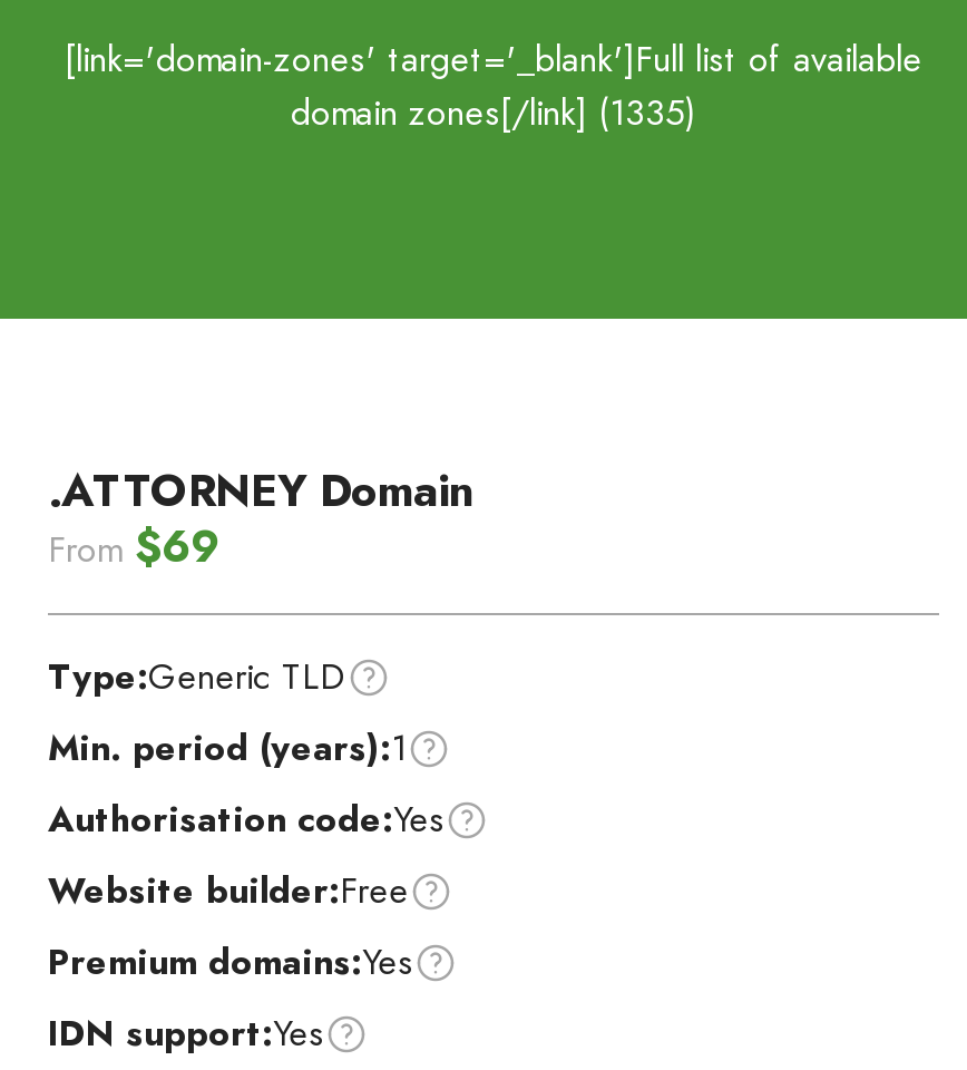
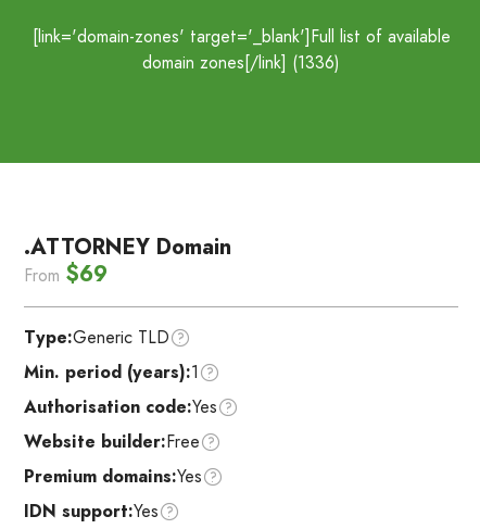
- domain zones[/link] (1335)
+ domain zones[/link] (1336)
